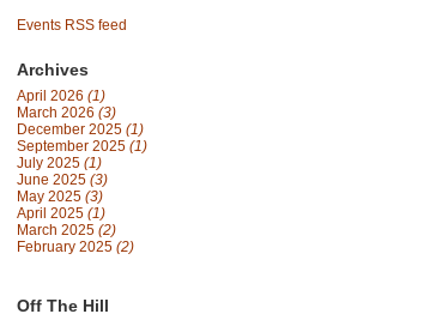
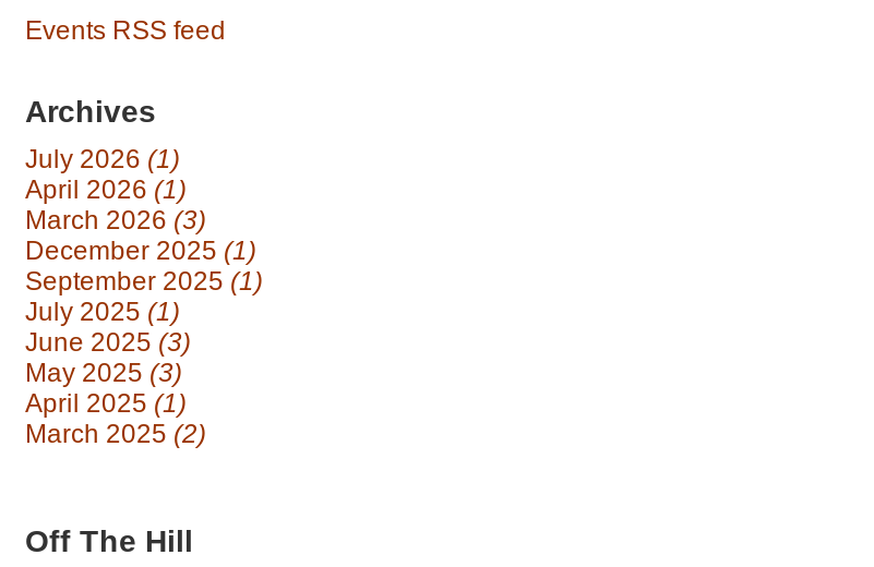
+ July 2026 (1)

- February 2025 (2)
